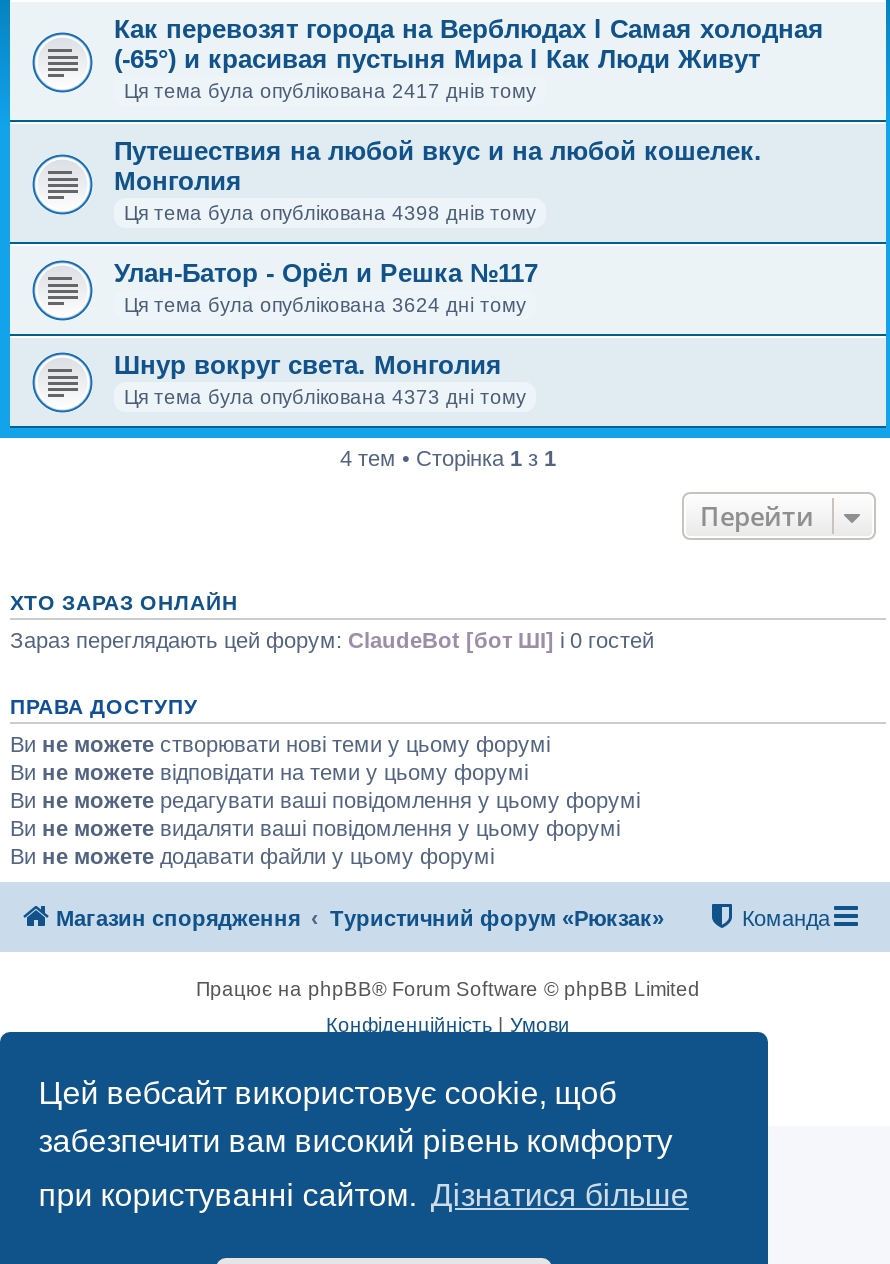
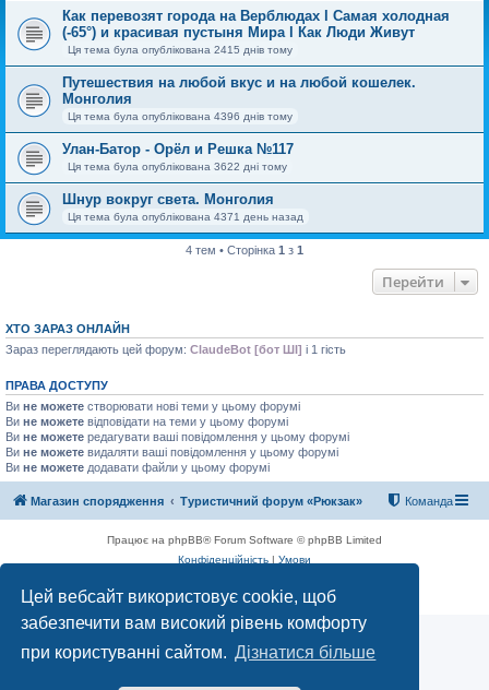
- Ця тема була опублікована 2417 днів тому
+ Ця тема була опублікована 2415 днів тому

- Ця тема була опублікована 4398 днів тому
+ Ця тема була опублікована 4396 днів тому

- Ця тема була опублікована 3624 дні тому
+ Ця тема була опублікована 3622 дні тому

- Ця тема була опублікована 4373 дні тому
+ Ця тема була опублікована 4371 день назад

- Зараз переглядають цей форум: ClaudeBot [бот ШІ] і 0 гостей
+ Зараз переглядають цей форум: ClaudeBot [бот ШІ] і 1 гість
